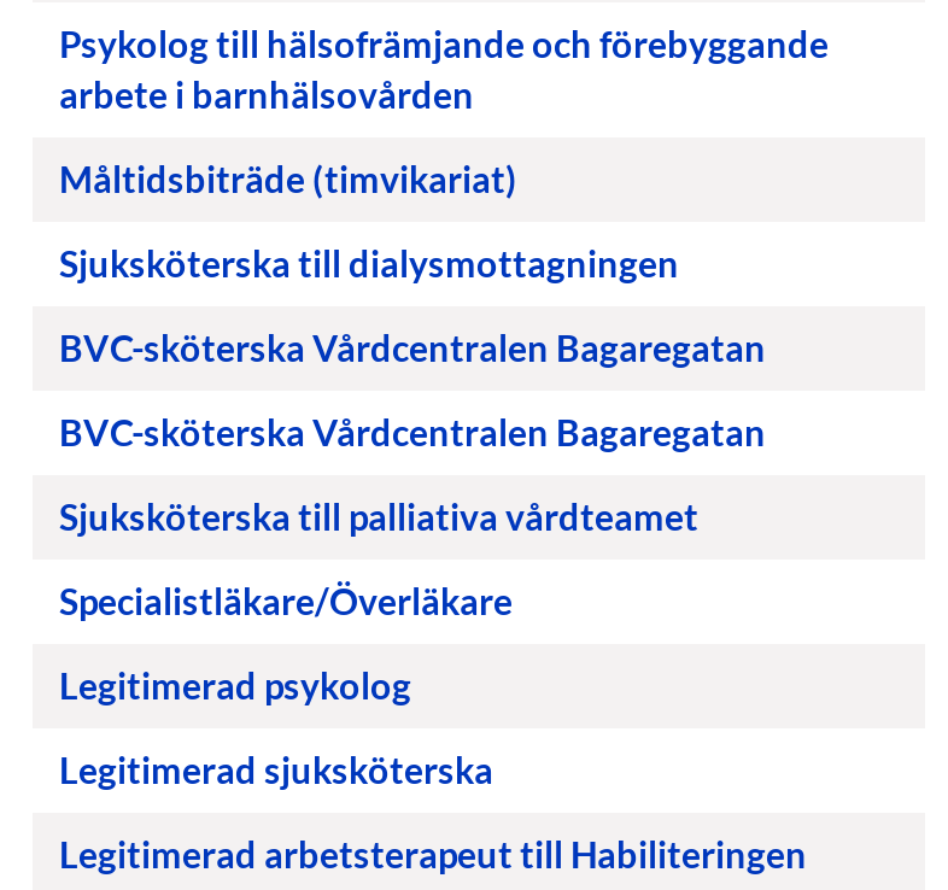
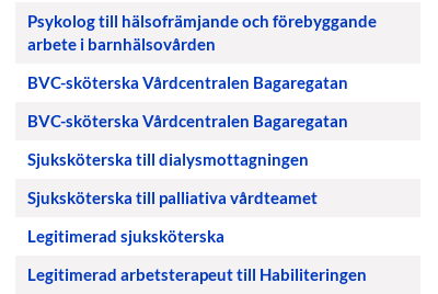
- Måltidsbiträde (timvikariat)

moved down: Sjuksköterska till dialysmottagningen

- Specialistläkare/Överläkare
- Legitimerad psykolog
